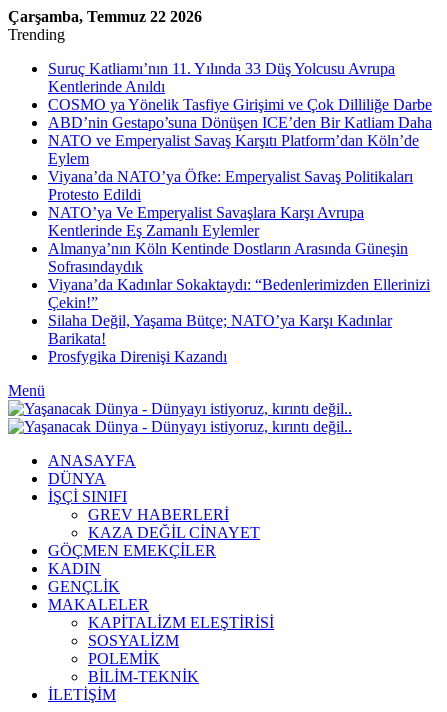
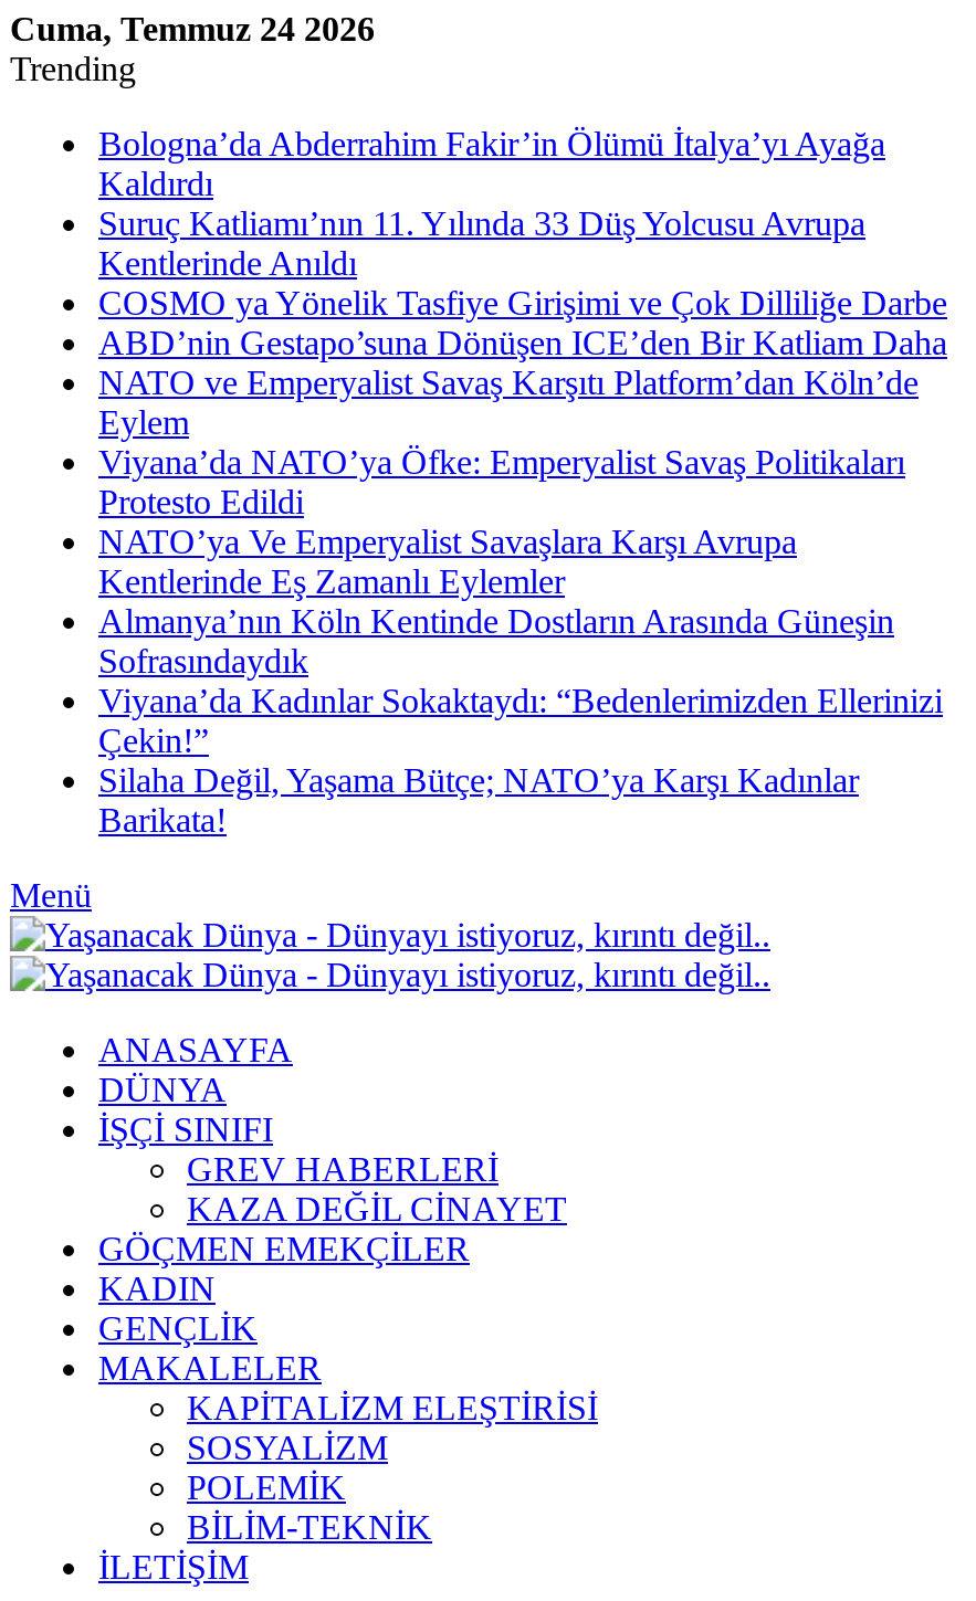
- Çarşamba, Temmuz 22 2026
+ Cuma, Temmuz 24 2026

+ Bologna’da Abderrahim Fakir’in Ölümü İtalya’yı Ayağa
+ Kaldırdı

moved down: Suruç Katliamı’nın 11. Yılında 33 Düş Yolcusu Avrupa | Kentlerinde Anıldı | COSMO ya Yönelik Tasfiye Girişimi ve Çok Dilliliğe Darbe | ... | Silaha Değil, Yaşama Bütçe; NATO’ya Karşı Kadınlar | Barikata!

- Prosfygika Direnişi Kazandı
